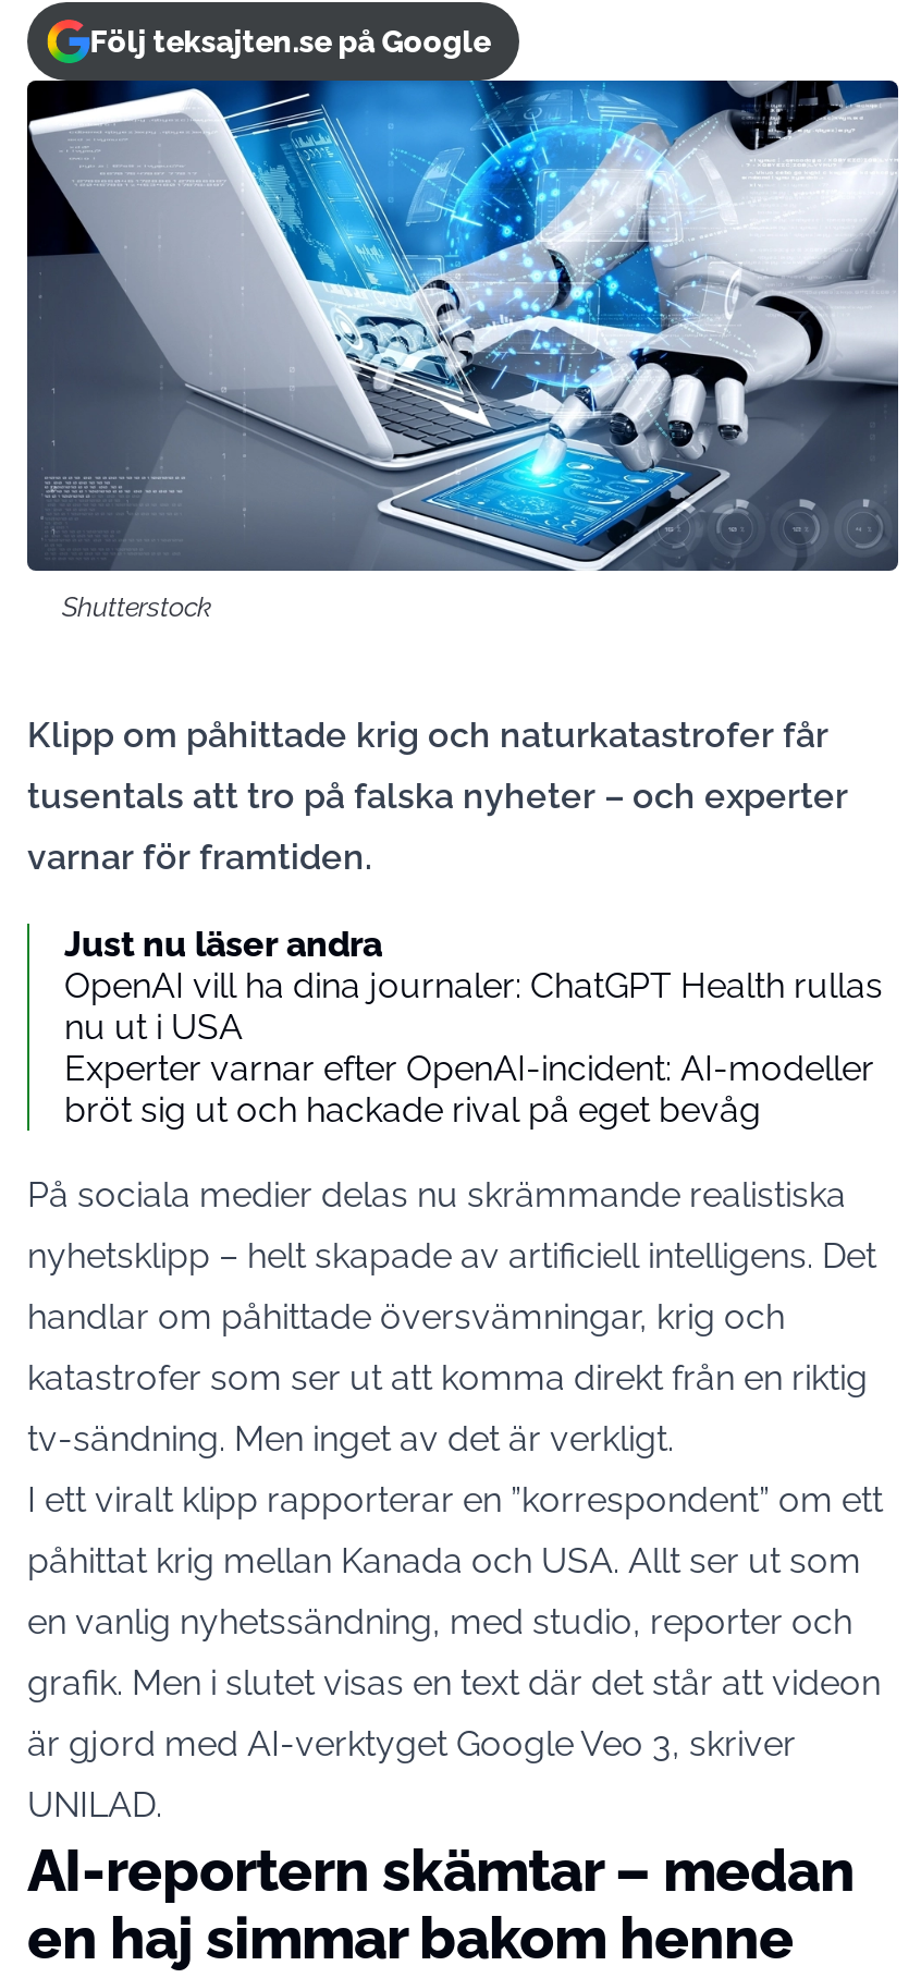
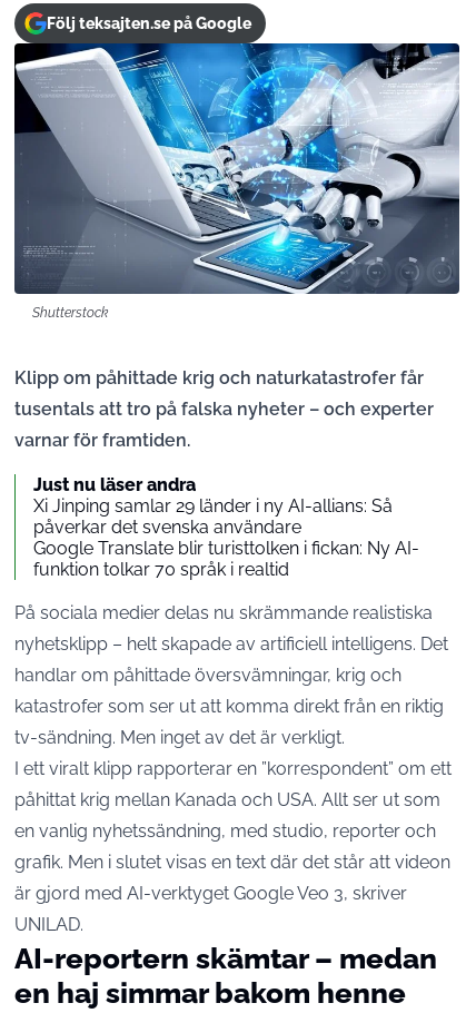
- OpenAI vill ha dina journaler: ChatGPT Health rullas
- nu ut i USA
- Experter varnar efter OpenAI-incident: AI-modeller
- bröt sig ut och hackade rival på eget bevåg
+ Xi Jinping samlar 29 länder i ny AI-allians: Så
+ påverkar det svenska användare
+ Google Translate blir turisttolken i fickan: Ny AI-
+ funktion tolkar 70 språk i realtid
